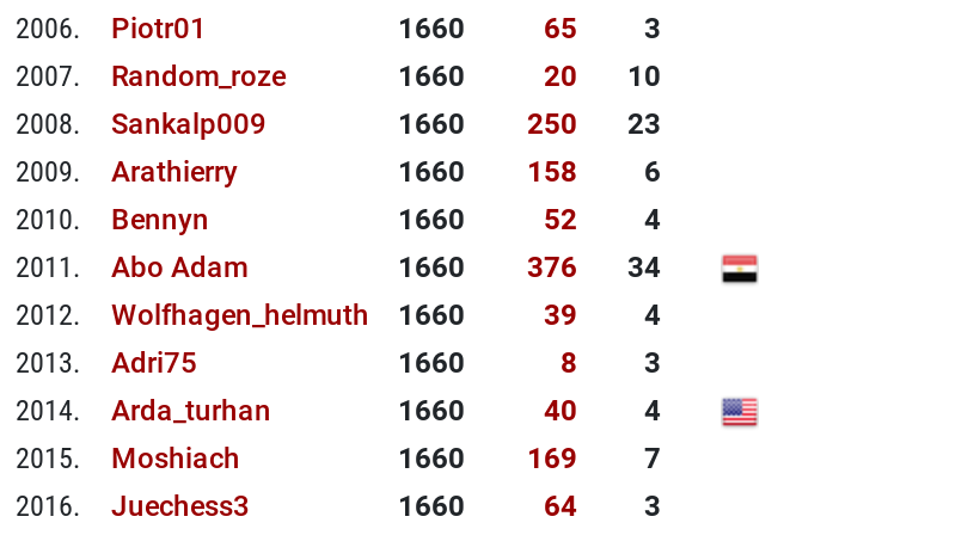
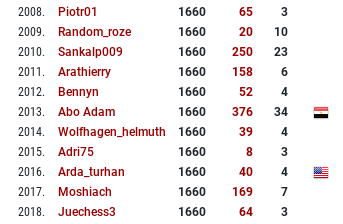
- 2006. Piotr01
+ 2008. Piotr01

- 2007. Random_roze
+ 2009. Random_roze

- 2008. Sankalp009
+ 2010. Sankalp009

- 2009. Arathierry
+ 2011. Arathierry

- 2010. Bennyn
+ 2012. Bennyn

- 2011. Abo Adam
+ 2013. Abo Adam

- 2012. Wolfhagen_helmuth 1660
+ 2014. Wolfhagen_helmuth 1660

- 2013. Adri75
+ 2015. Adri75

- 2014. Arda_turhan
+ 2016. Arda_turhan

- 2015. Moshiach
+ 2017. Moshiach

- 2016. Juechess3
+ 2018. Juechess3
